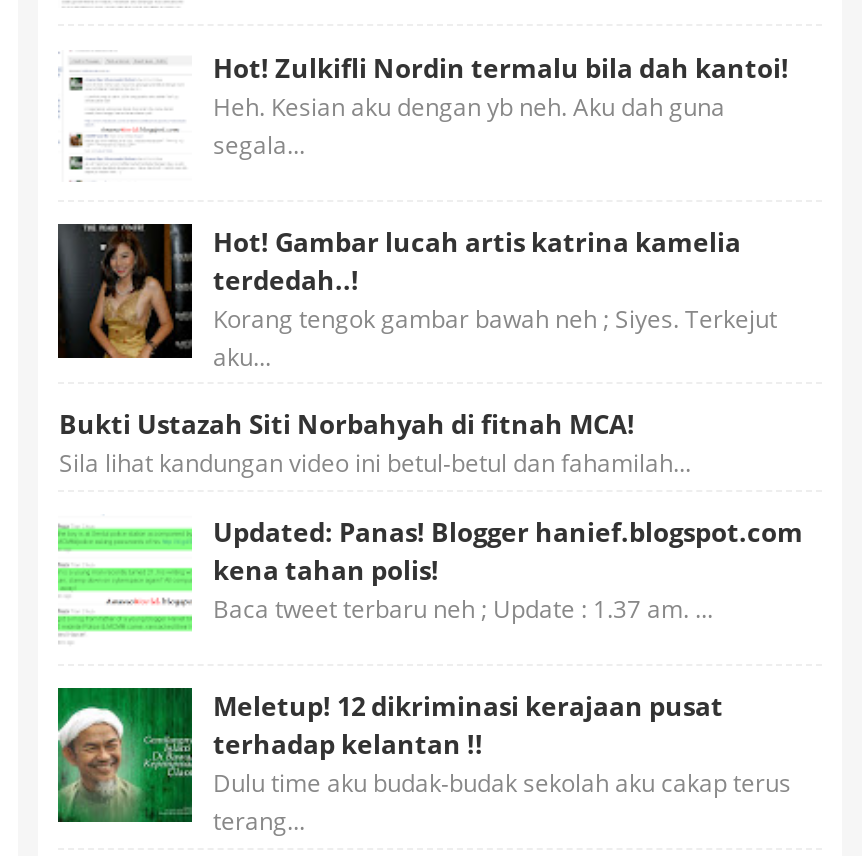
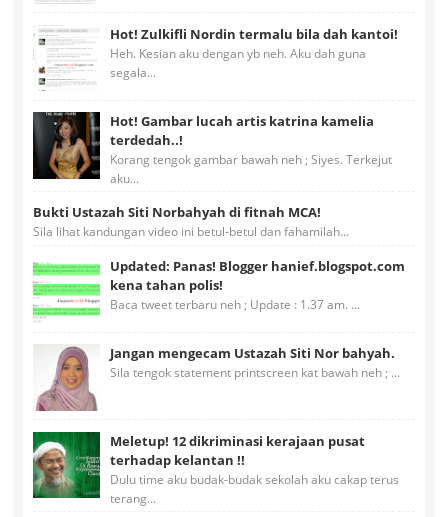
+ [image]
+ Jangan mengecam Ustazah Siti Nor bahyah.
+ Sila tengok statement printscreen kat bawah neh ; ...
